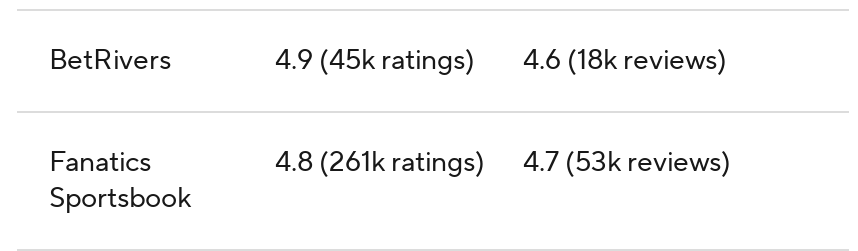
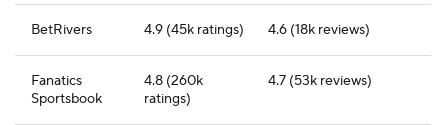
- 4.8 (261k ratings)
+ 4.8 (260k
+ ratings)
